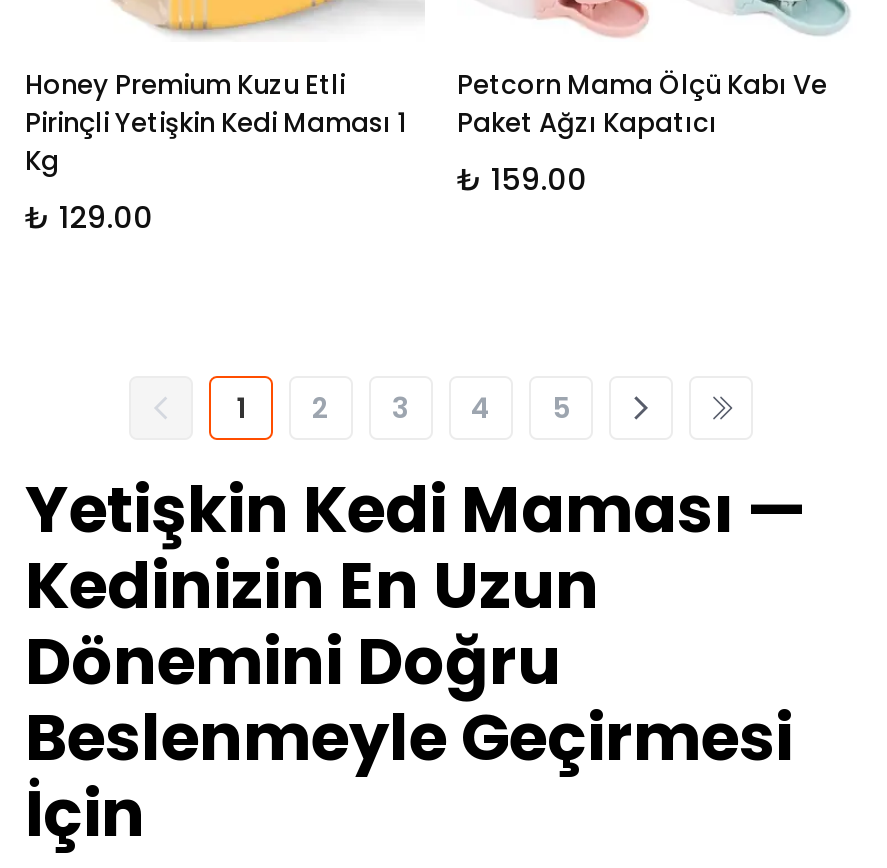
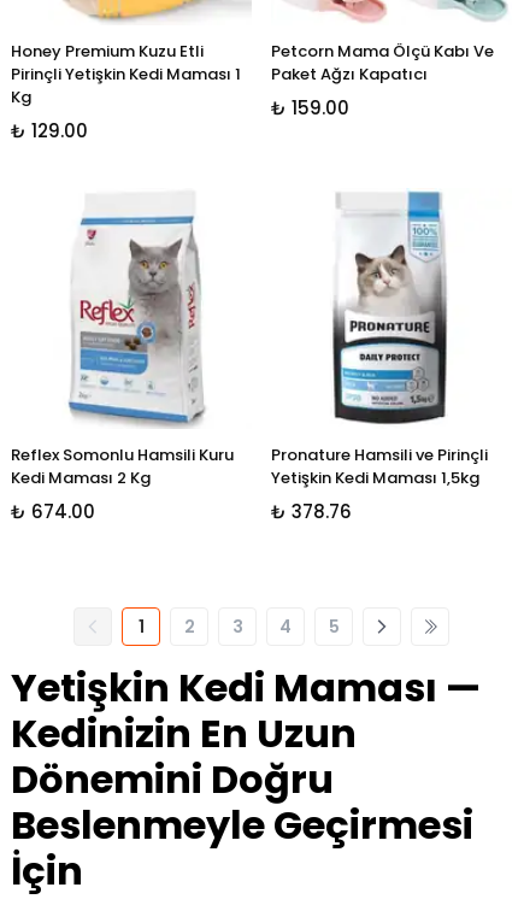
+ [image]
+ Reflex Somonlu Hamsili Kuru
+ Kedi Maması 2 Kg
+ ₺ 674.00

+ [image]
+ Pronature Hamsili ve Pirinçli
+ Yetişkin Kedi Maması 1,5kg
+ ₺ 378.76
